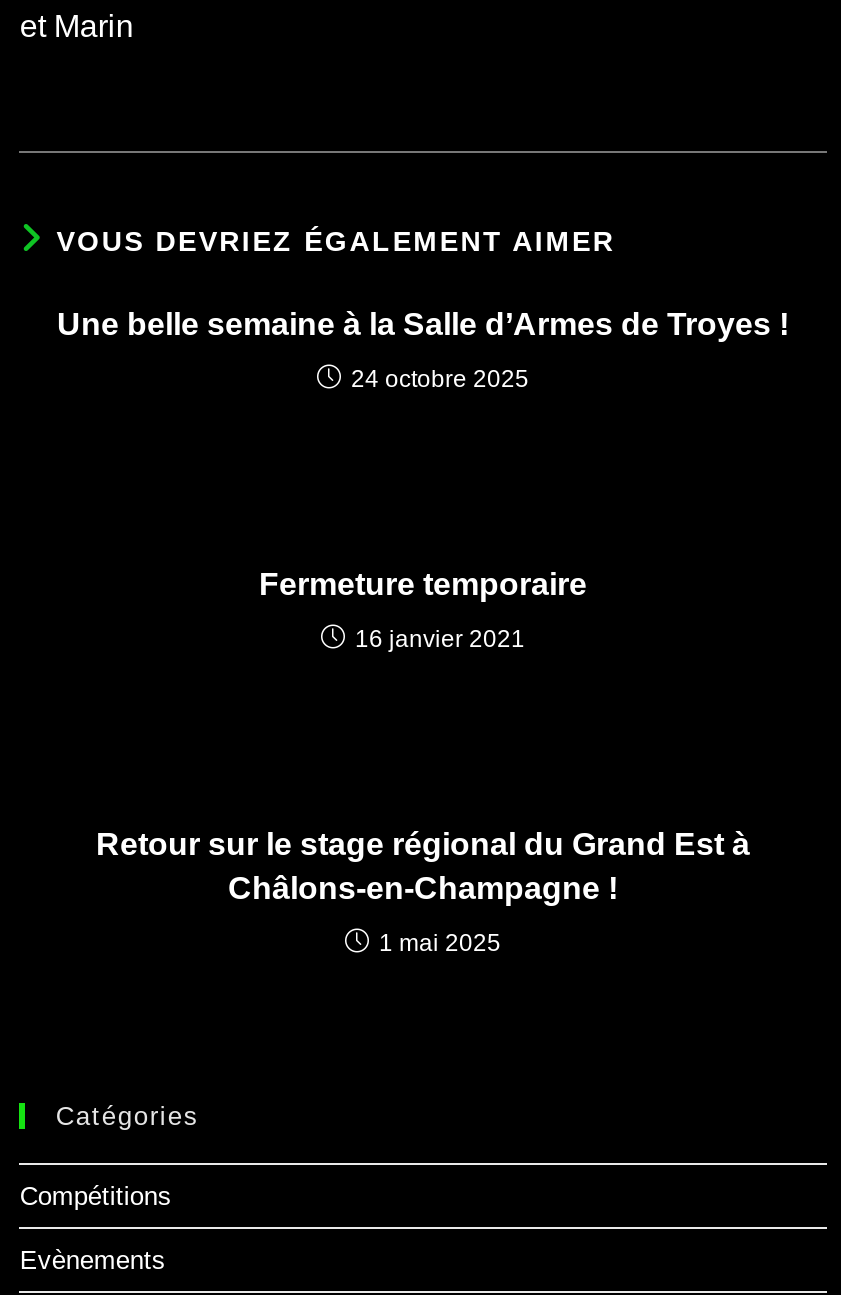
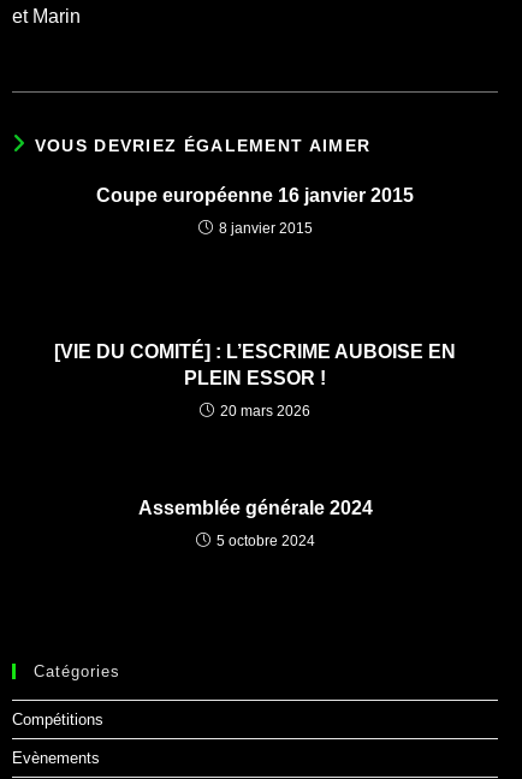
- Une belle semaine à la Salle d’Armes de Troyes !
+ Coupe européenne 16 janvier 2015

- 24 octobre 2025
+ 8 janvier 2015

- Fermeture temporaire
+ [VIE DU COMITÉ] : L’ESCRIME AUBOISE EN
+ PLEIN ESSOR !

- 16 janvier 2021
+ 20 mars 2026

- Retour sur le stage régional du Grand Est à
- Châlons-en-Champagne !
+ Assemblée générale 2024

- 1 mai 2025
+ 5 octobre 2024
